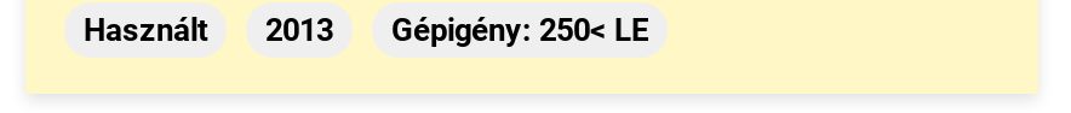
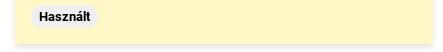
- 2013
- Gépigény: 250< LE
